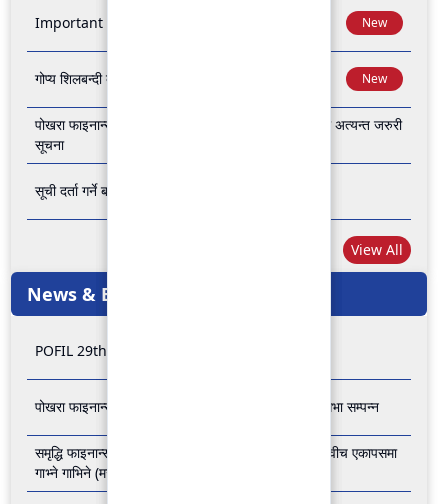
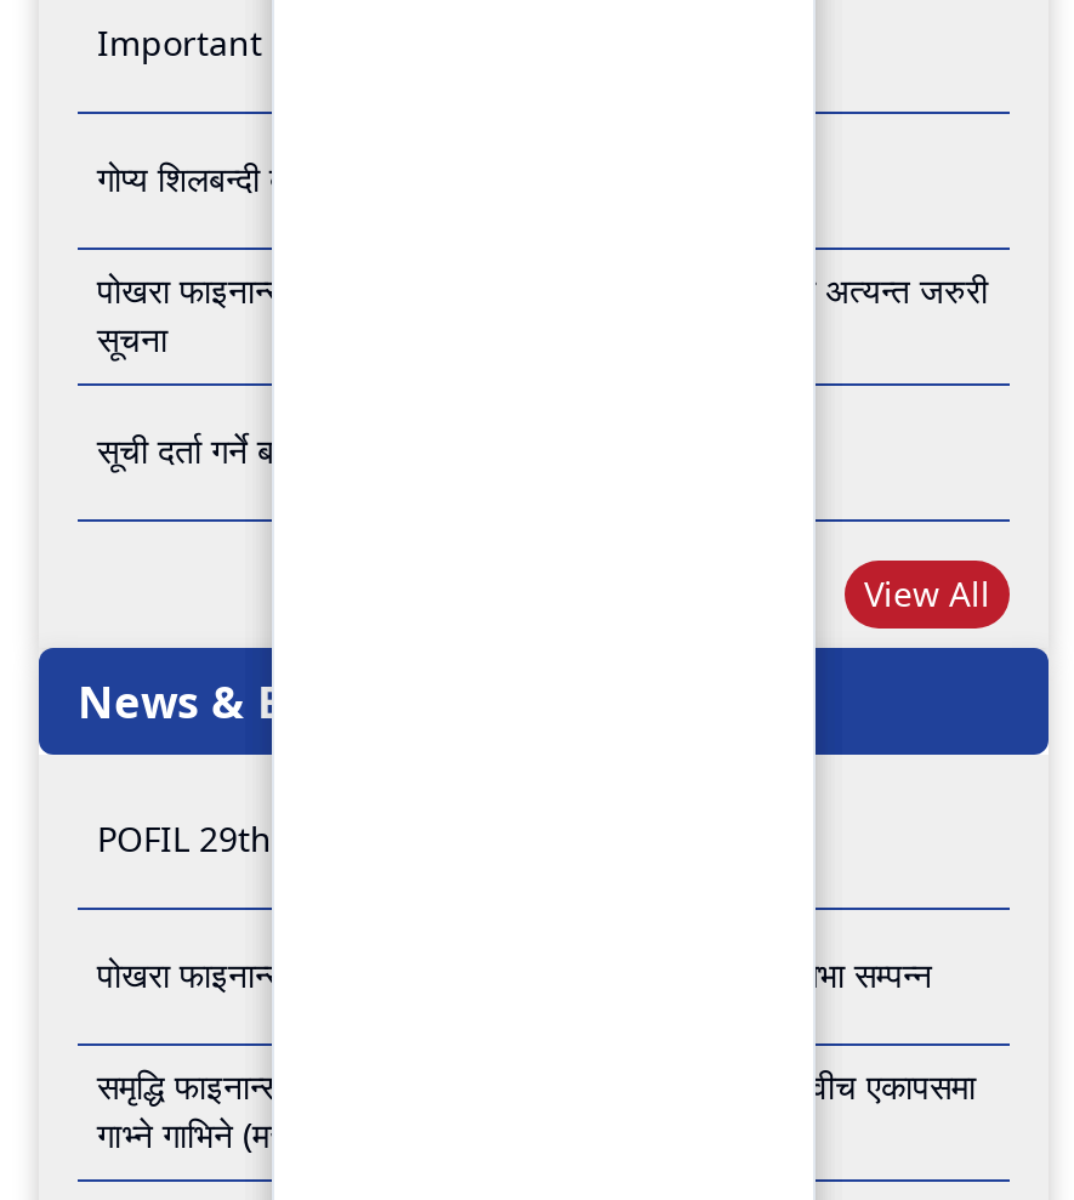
- New

- New
